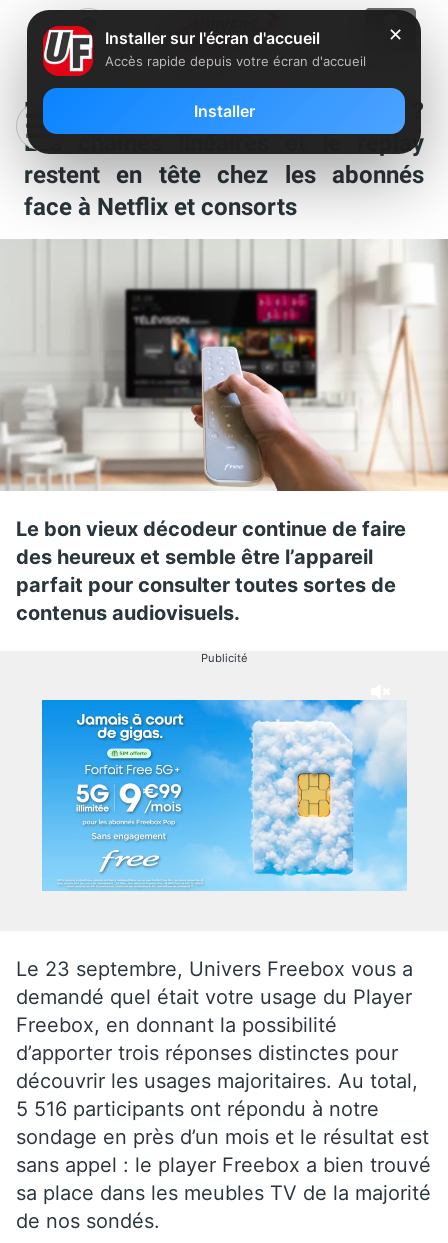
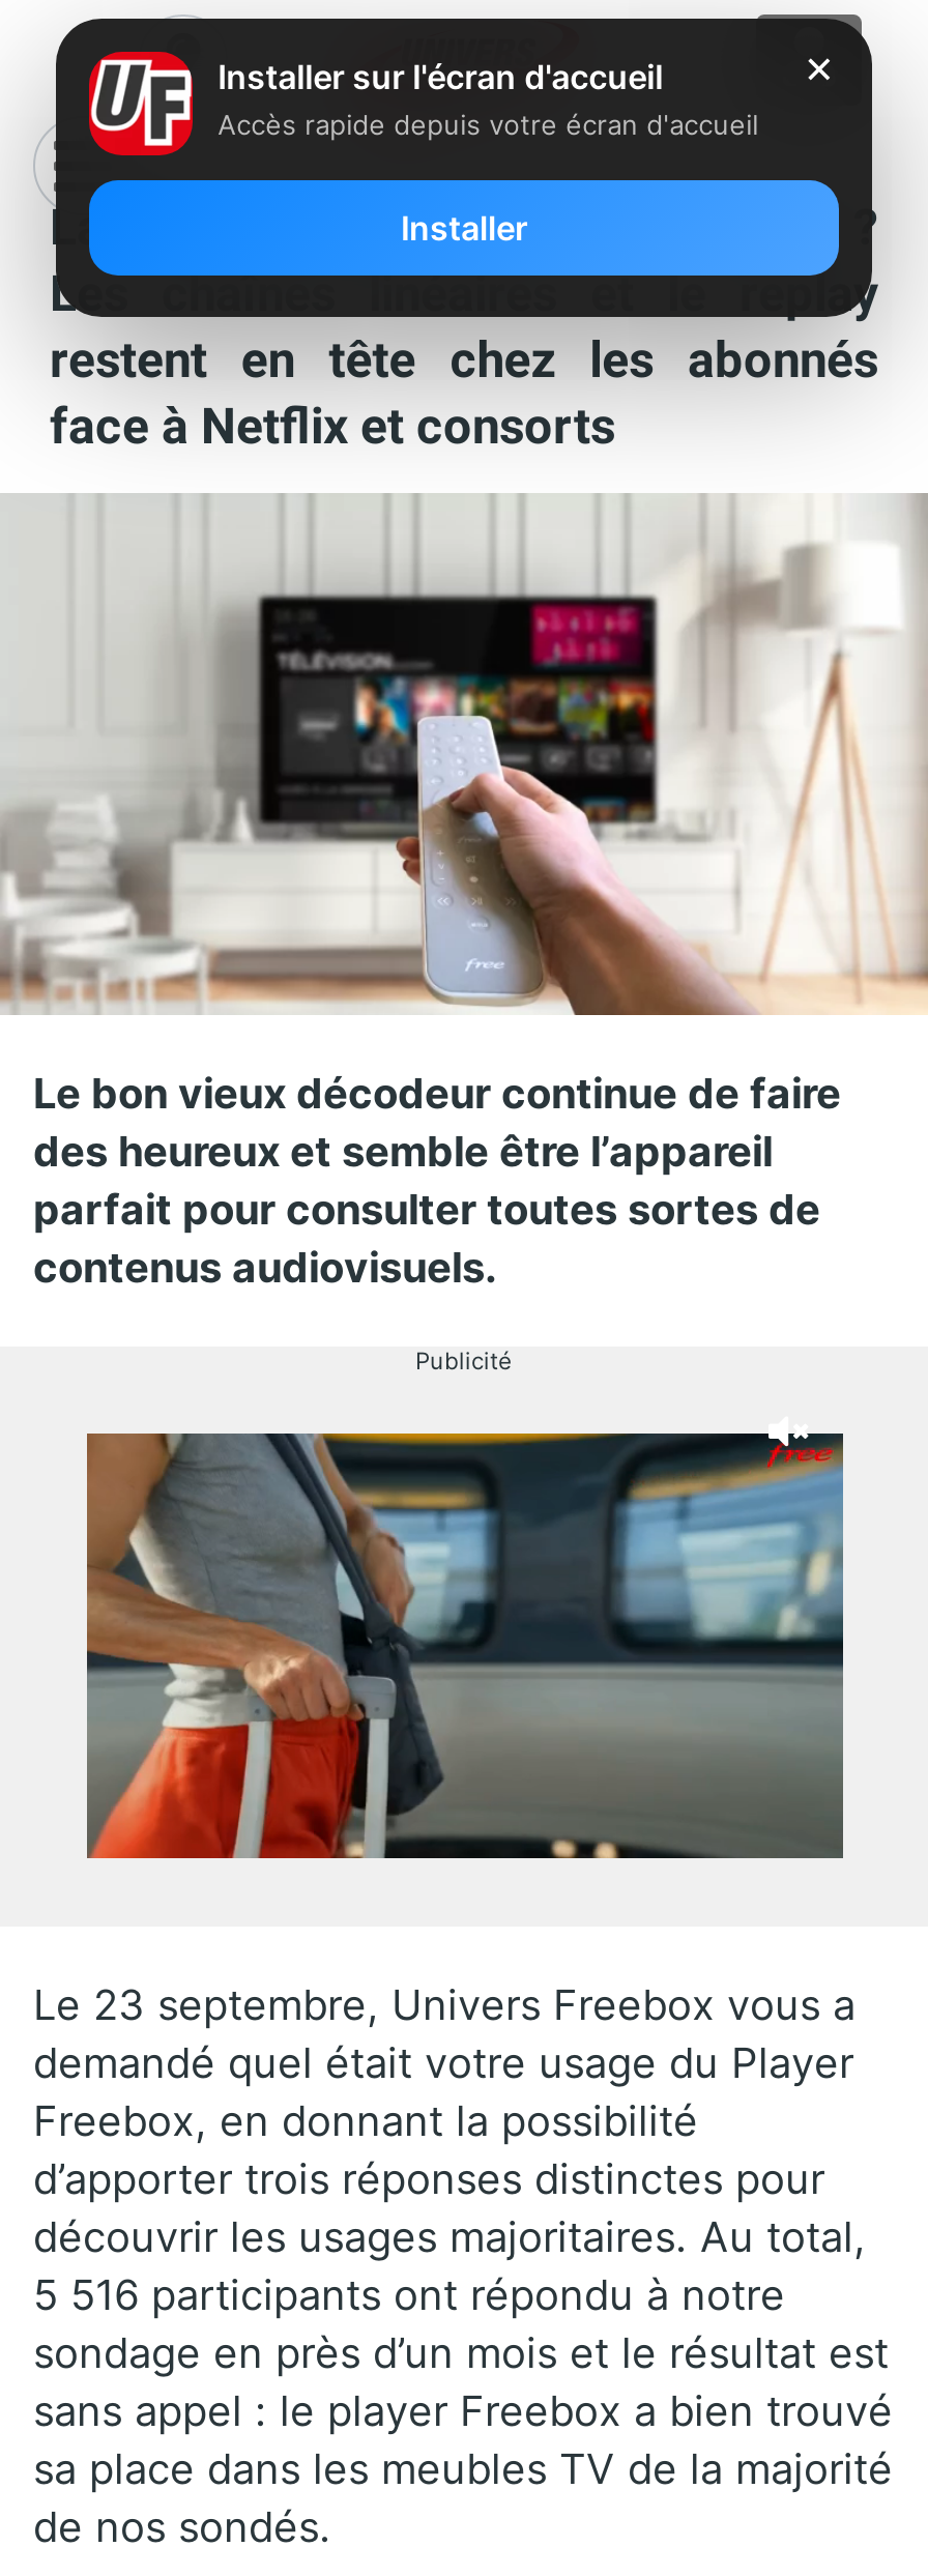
- [image]
+ [image]
